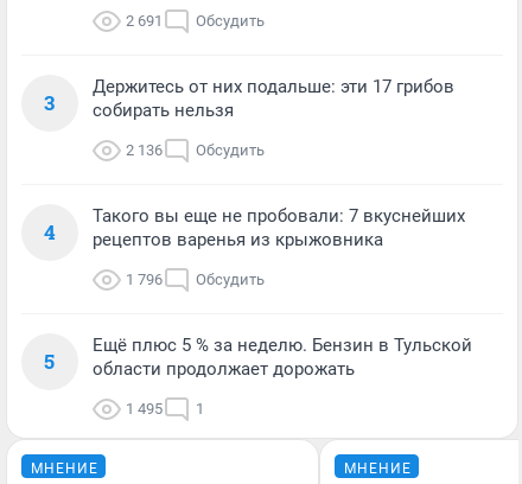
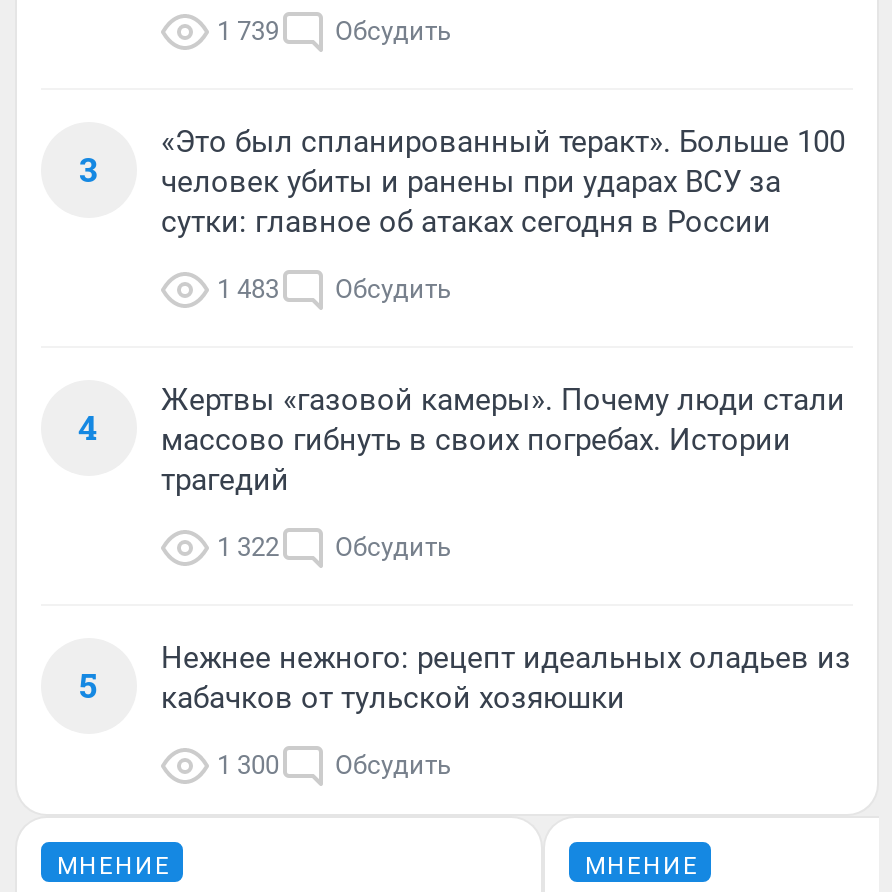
- 2 691 Обсудить
+ 1 739 Обсудить

- Держитесь от них подальше: эти 17 грибов
- собирать нельзя
+ «Это был спланированный теракт». Больше 100
+ человек убиты и ранены при ударах ВСУ за
+ сутки: главное об атаках сегодня в России

- 2 136 Обсудить
+ 1 483 Обсудить

- Такого вы еще не пробовали: 7 вкуснейших
- рецептов варенья из крыжовника
+ Жертвы «газовой камеры». Почему люди стали
+ массово гибнуть в своих погребах. Истории
+ трагедий

- 1 796 Обсудить
+ 1 322 Обсудить

- Ещё плюс 5 % за неделю. Бензин в Тульской
- области продолжает дорожать
+ Нежнее нежного: рецепт идеальных оладьев из
+ кабачков от тульской хозяюшки

- 1 495
- 1
+ 1 300
+ Обсудить
